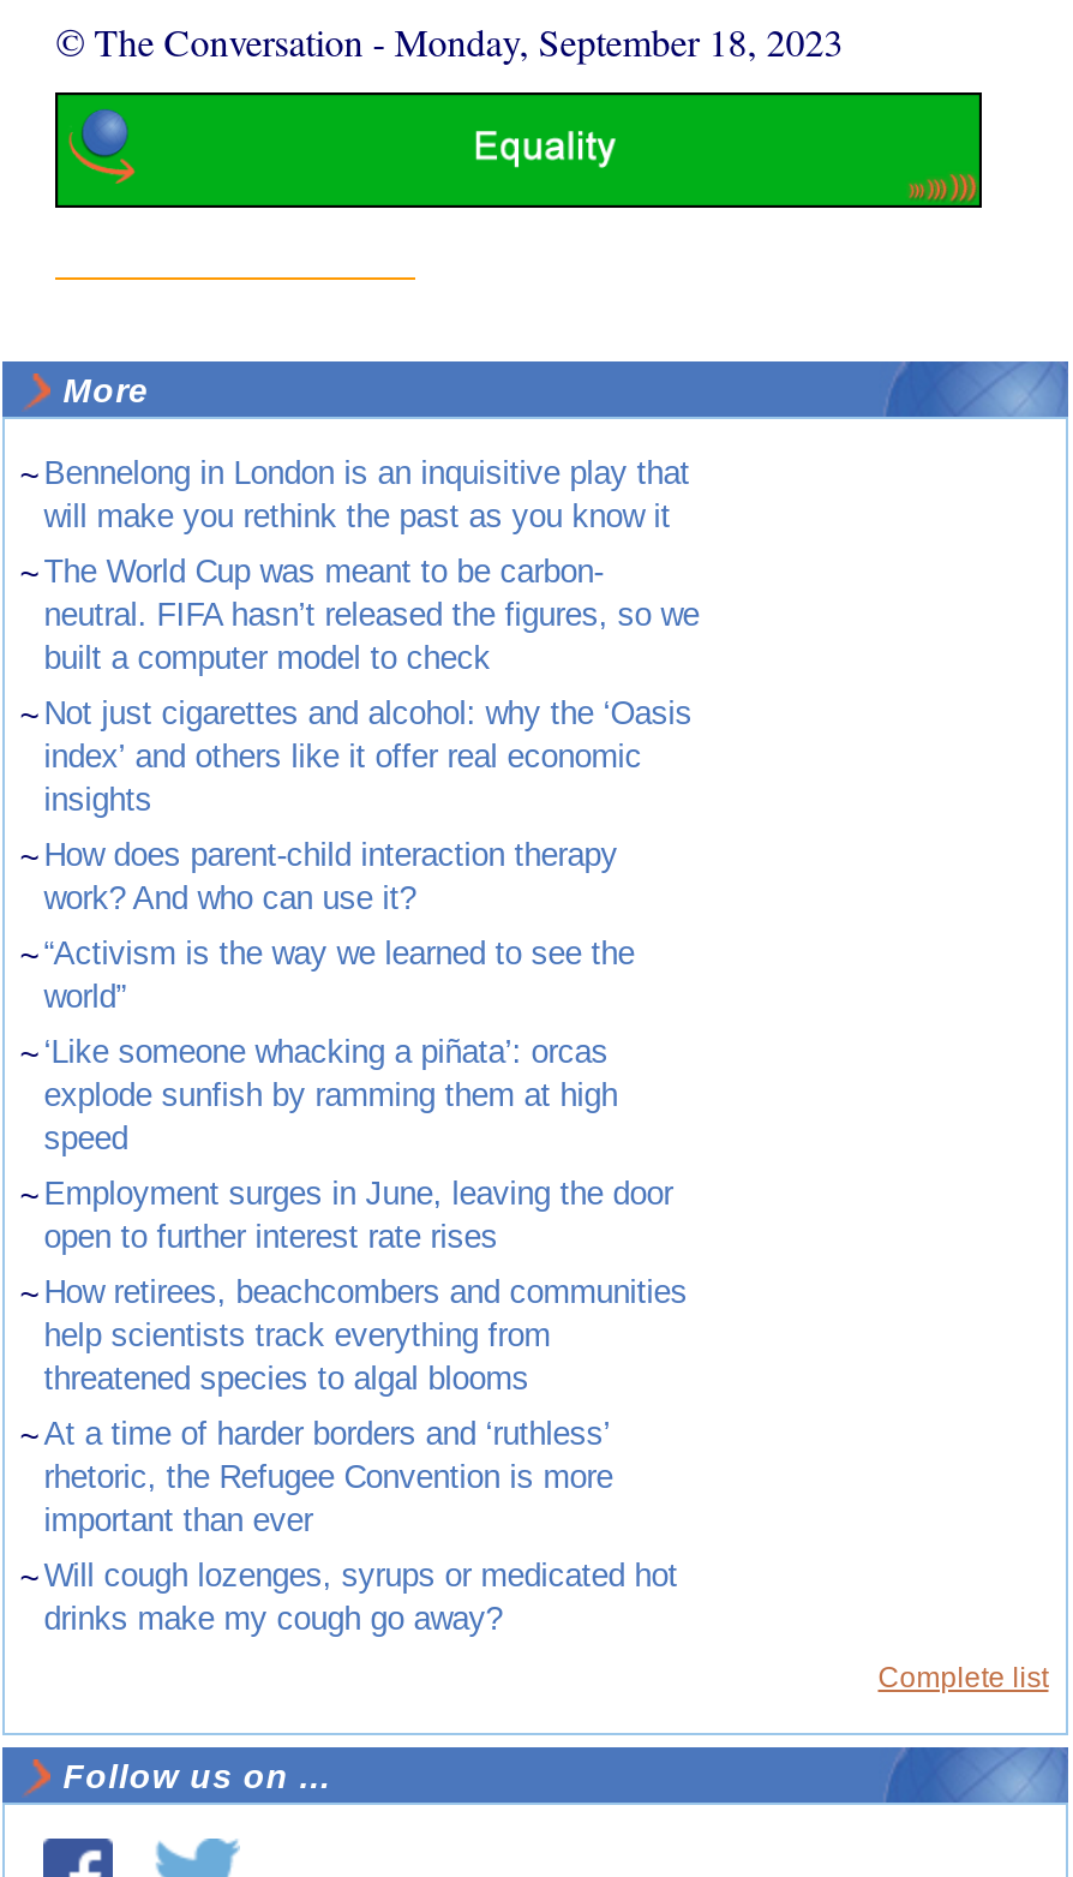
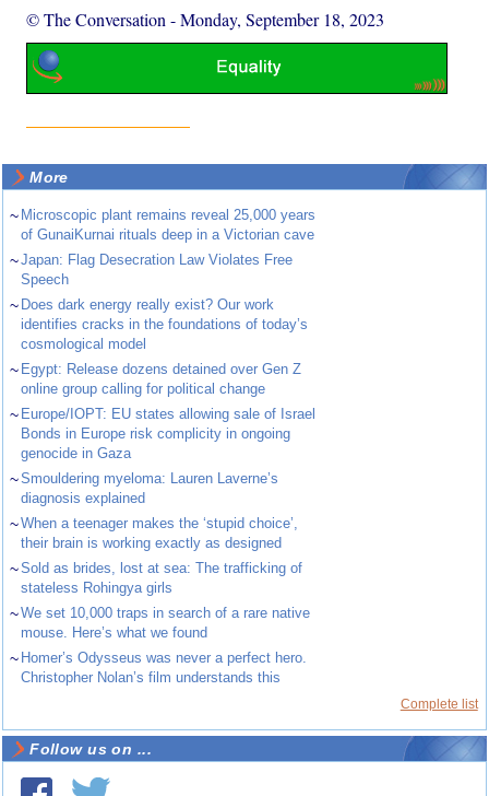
- ~ Bennelong in London is an inquisitive play that
- will make you rethink the past as you know it
+ ~ Microscopic plant remains reveal 25,000 years
+ of GunaiKurnai rituals deep in a Victorian cave

- ~ The World Cup was meant to be carbon-
- neutral. FIFA hasn’t released the figures, so we
- built a computer model to check
+ ~ Japan: Flag Desecration Law Violates Free
+ Speech

- ~ Not just cigarettes and alcohol: why the ‘Oasis
- index’ and others like it offer real economic
- insights
+ ~ Does dark energy really exist? Our work
+ identifies cracks in the foundations of today’s
+ cosmological model

- ~ How does parent-child interaction therapy
- work? And who can use it?
+ ~ Egypt: Release dozens detained over Gen Z
+ online group calling for political change

- ~ “Activism is the way we learned to see the
- world”
+ ~ Europe/IOPT: EU states allowing sale of Israel
+ Bonds in Europe risk complicity in ongoing
+ genocide in Gaza

- ~ ‘Like someone whacking a piñata’: orcas
- explode sunfish by ramming them at high
- speed
+ ~ Smouldering myeloma: Lauren Laverne’s
+ diagnosis explained

- ~ Employment surges in June, leaving the door
- open to further interest rate rises
+ ~ When a teenager makes the ‘stupid choice’,
+ their brain is working exactly as designed

- ~ How retirees, beachcombers and communities
- help scientists track everything from
- threatened species to algal blooms
+ ~ Sold as brides, lost at sea: The trafficking of
+ stateless Rohingya girls

- ~ At a time of harder borders and ‘ruthless’
- rhetoric, the Refugee Convention is more
- important than ever
+ ~ We set 10,000 traps in search of a rare native
+ mouse. Here’s what we found

- ~ Will cough lozenges, syrups or medicated hot
- drinks make my cough go away?
+ ~ Homer’s Odysseus was never a perfect hero.
+ Christopher Nolan’s film understands this
